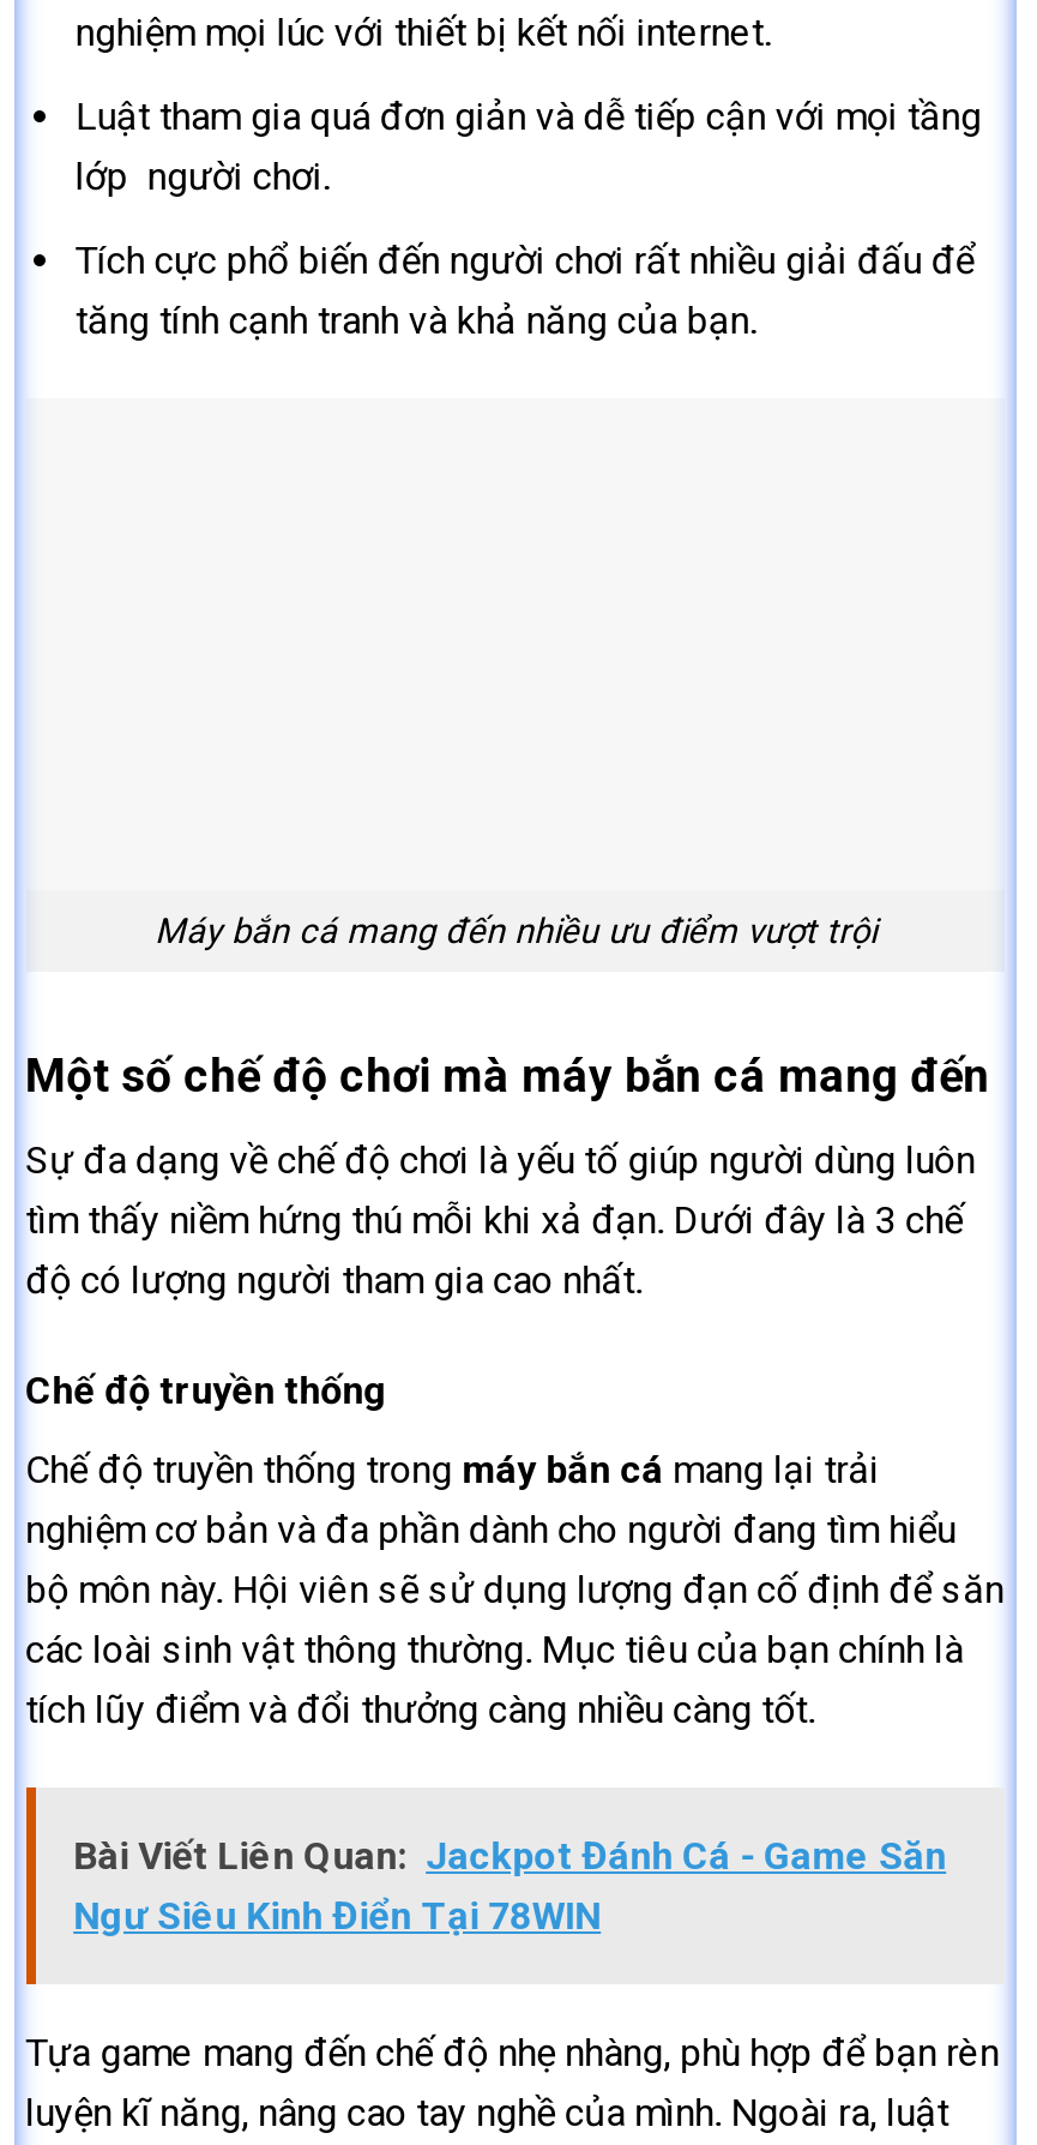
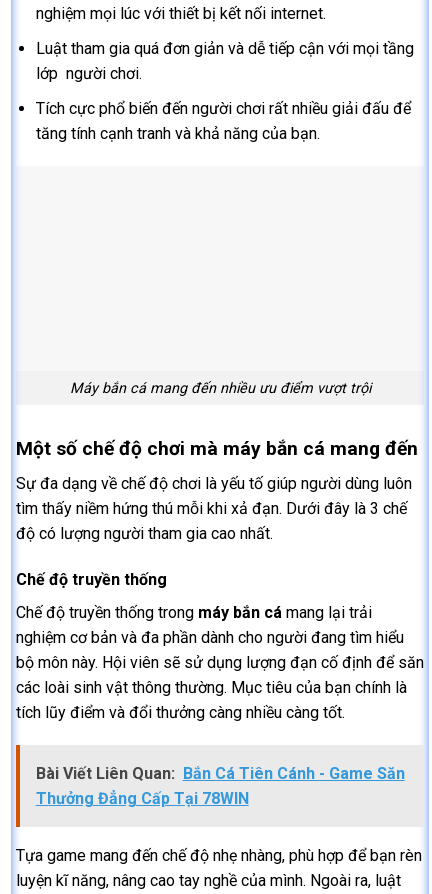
- Bài Viết Liên Quan: Jackpot Đánh Cá - Game Săn
- Ngư Siêu Kinh Điển Tại 78WIN
+ Bài Viết Liên Quan: Bắn Cá Tiên Cánh - Game Săn
+ Thưởng Đẳng Cấp Tại 78WIN
